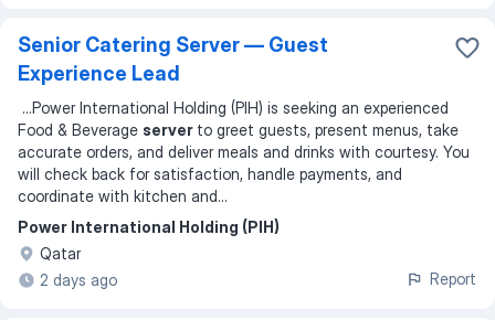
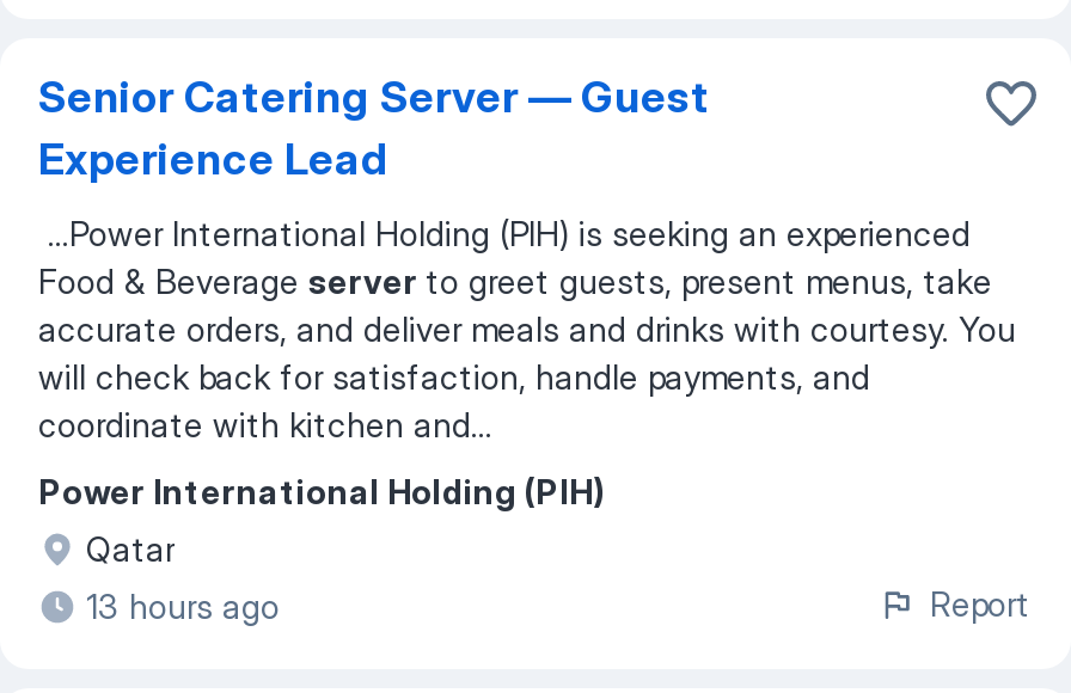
- 2 days ago
+ 13 hours ago
